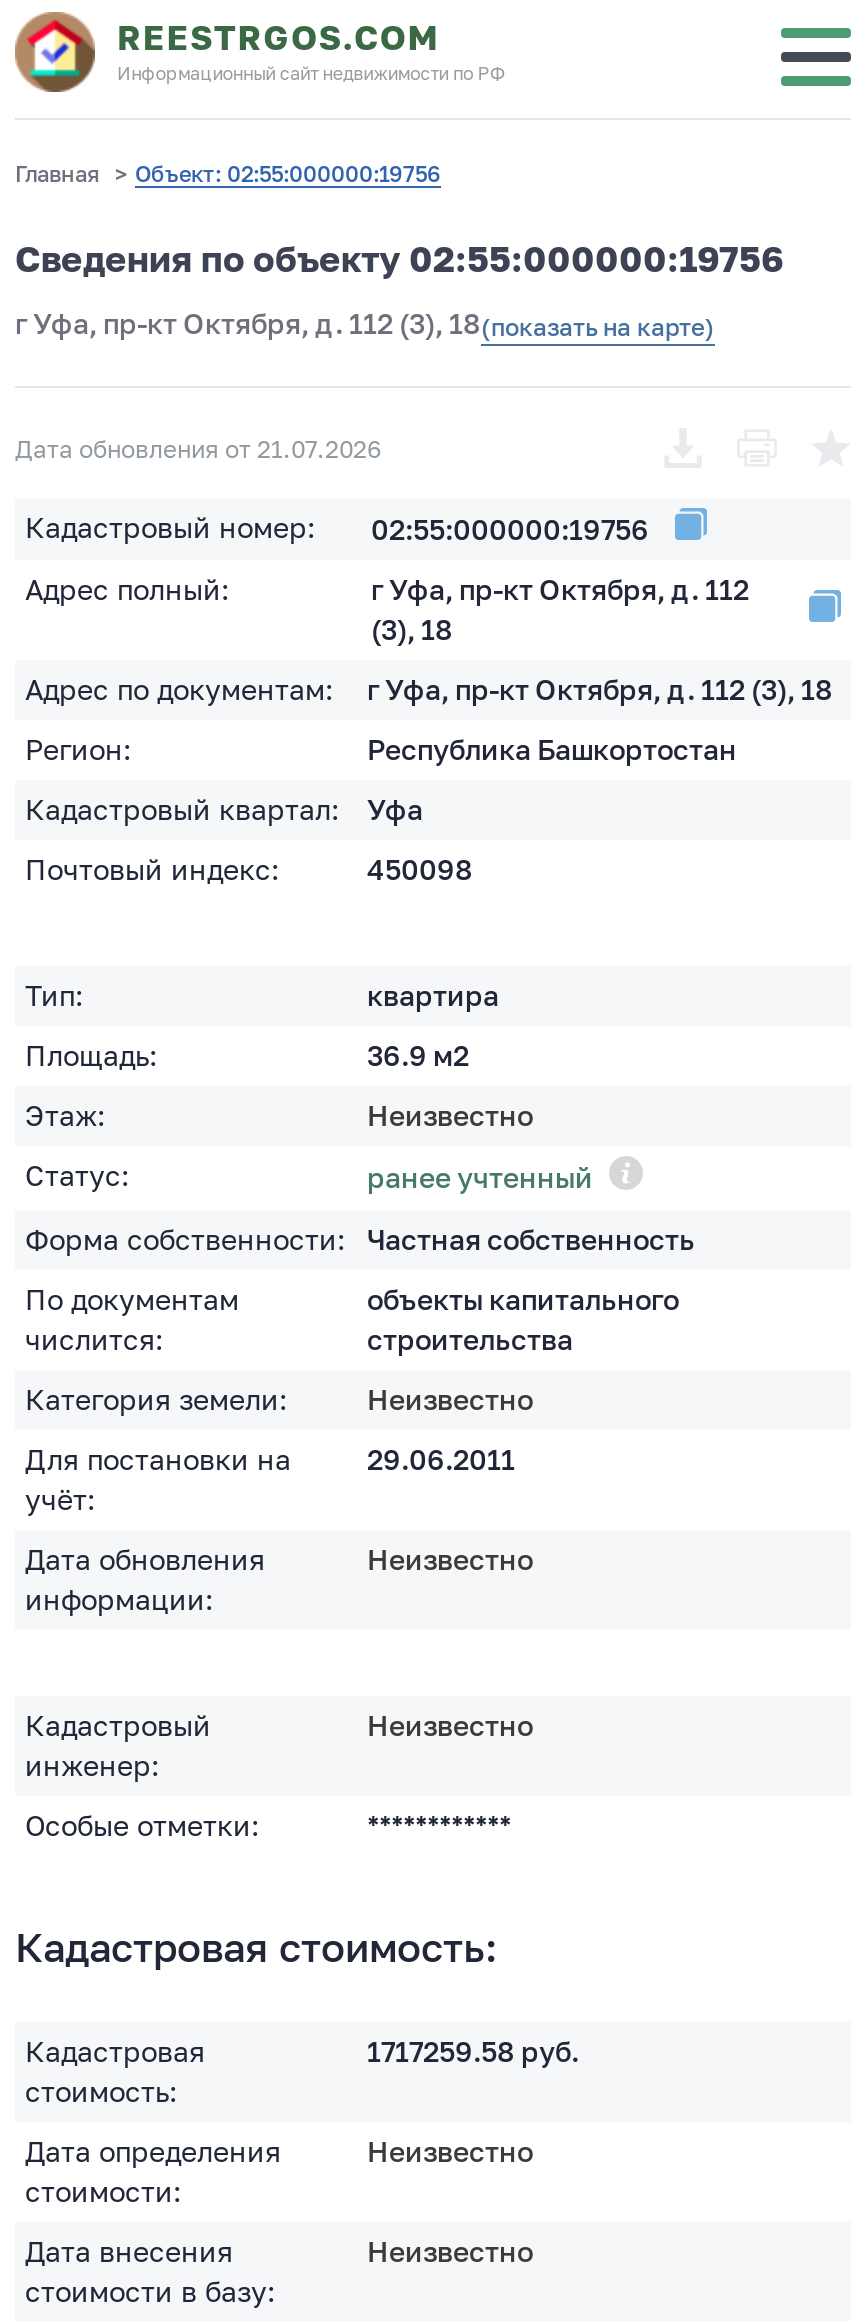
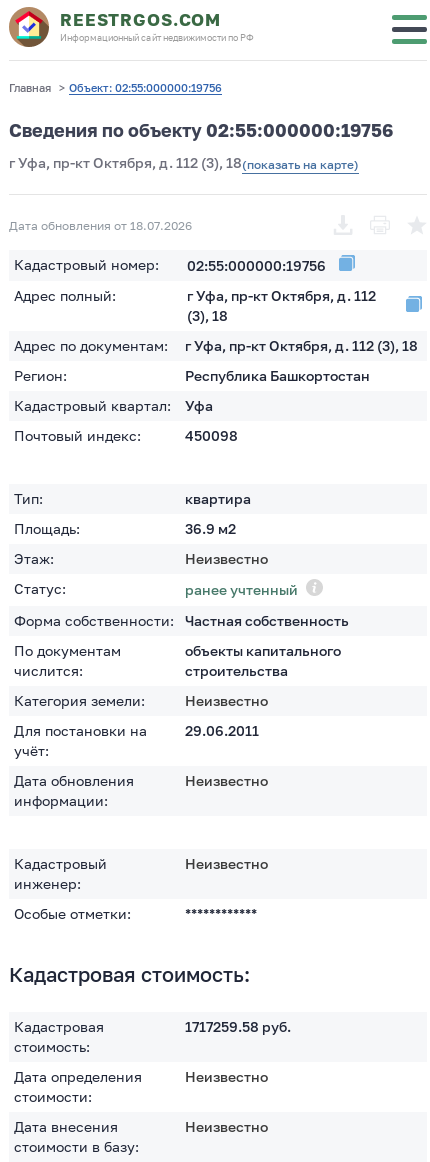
- Дата обновления от 21.07.2026
+ Дата обновления от 18.07.2026
